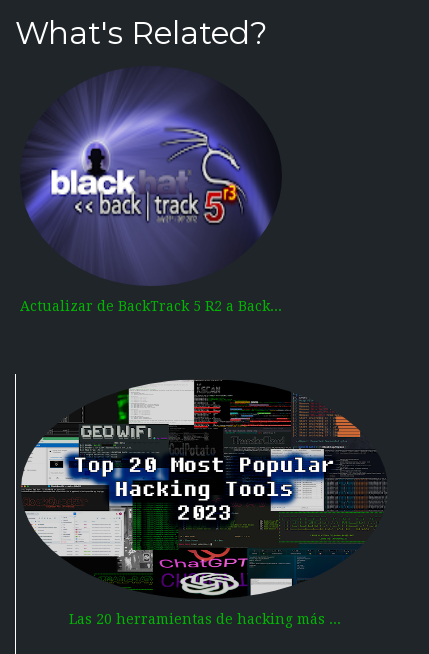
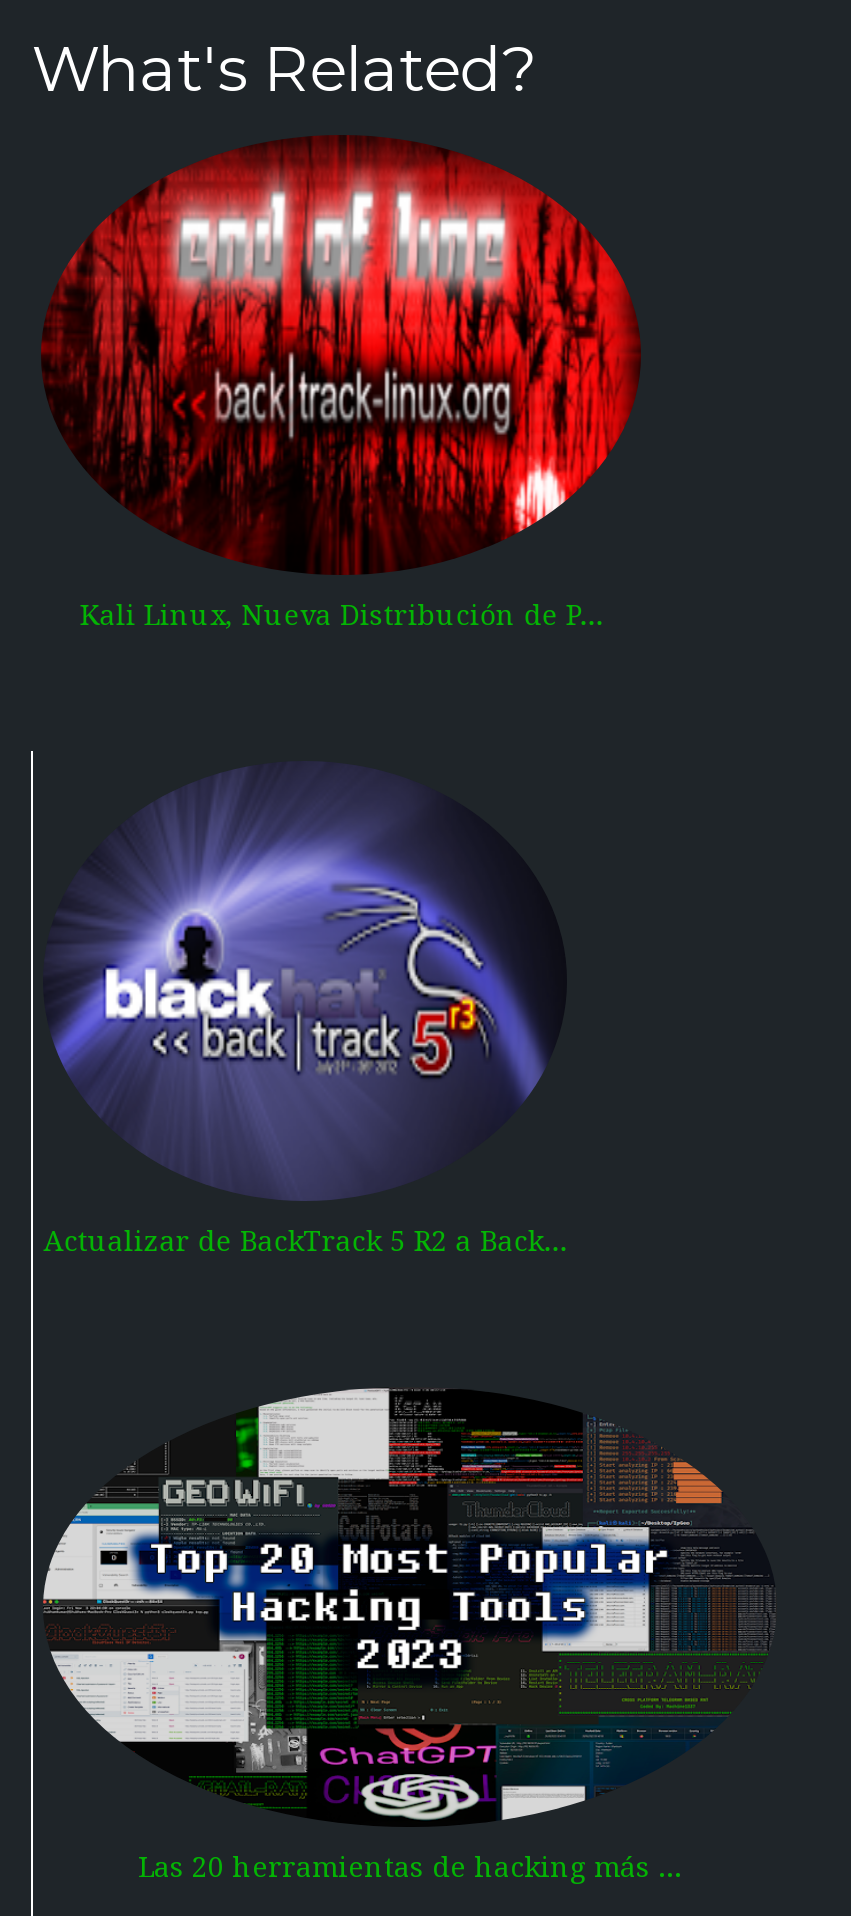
+ [image]
+ Kali Linux, Nueva Distribución de P...
